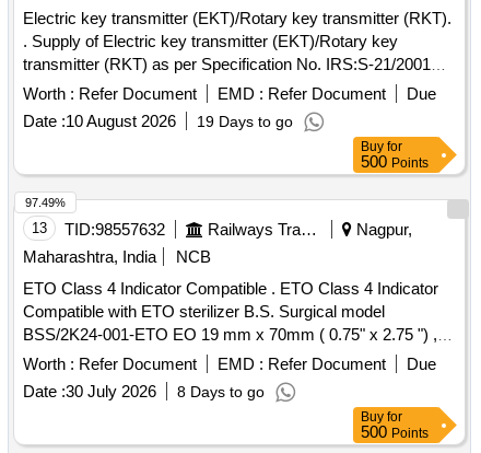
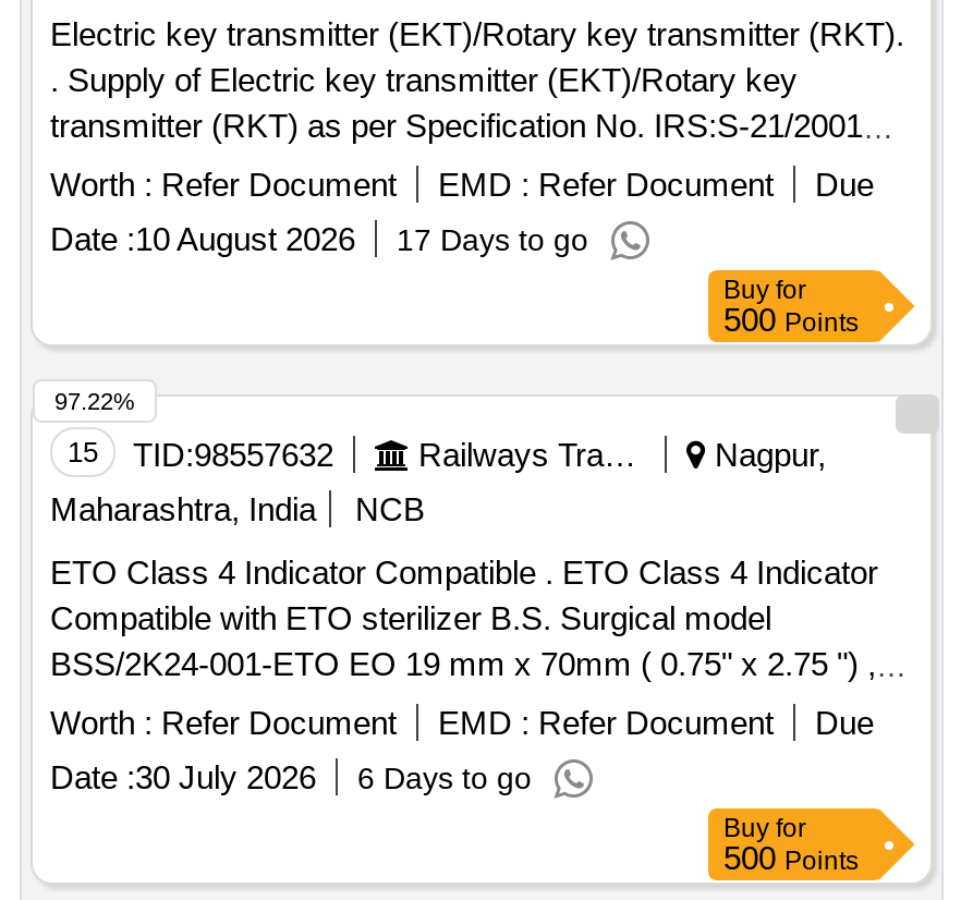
- Date : 10 August 2026 19 Days to go
+ Date : 10 August 2026 17 Days to go

- 97.49%
+ 97.22%

- 13 TID:98557632
+ 15 TID:98557632

- Date : 30 July 2026 8 Days to go
+ Date : 30 July 2026 6 Days to go
